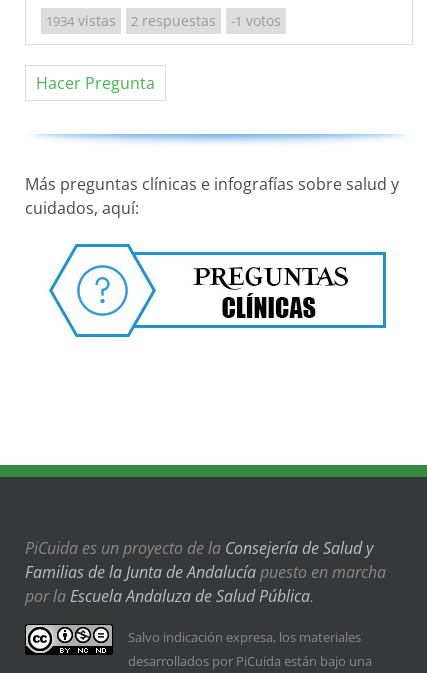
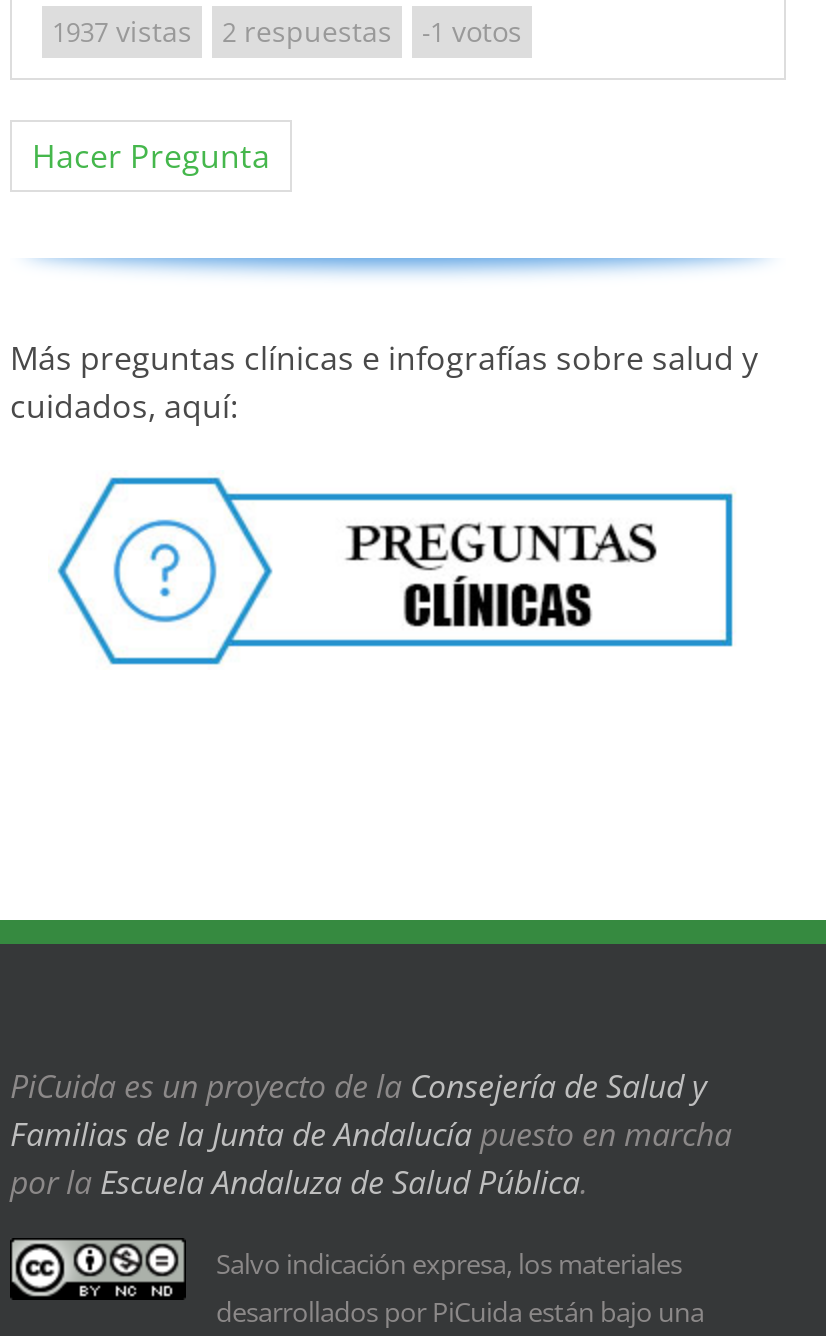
- 1934 vistas 2 respuestas -1 votos
+ 1937 vistas 2 respuestas -1 votos
